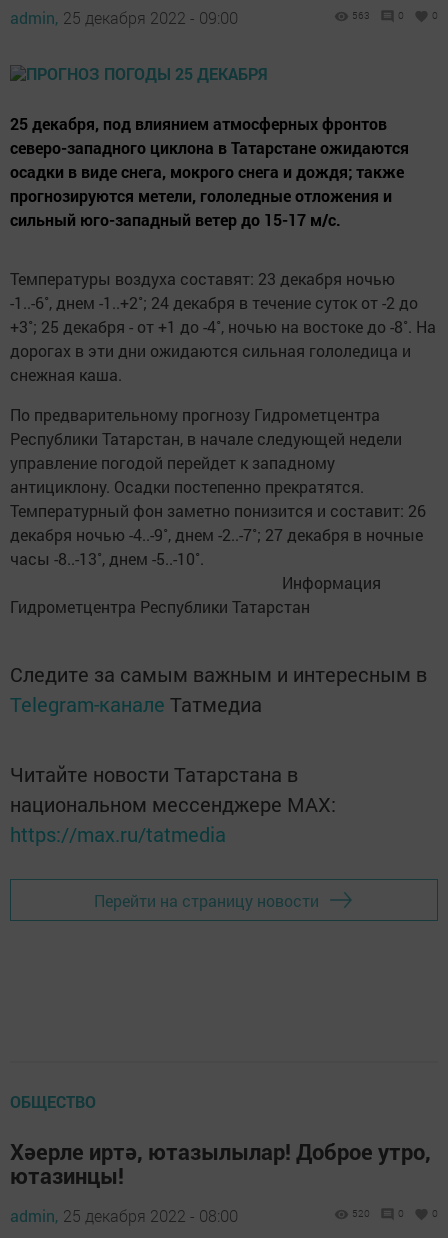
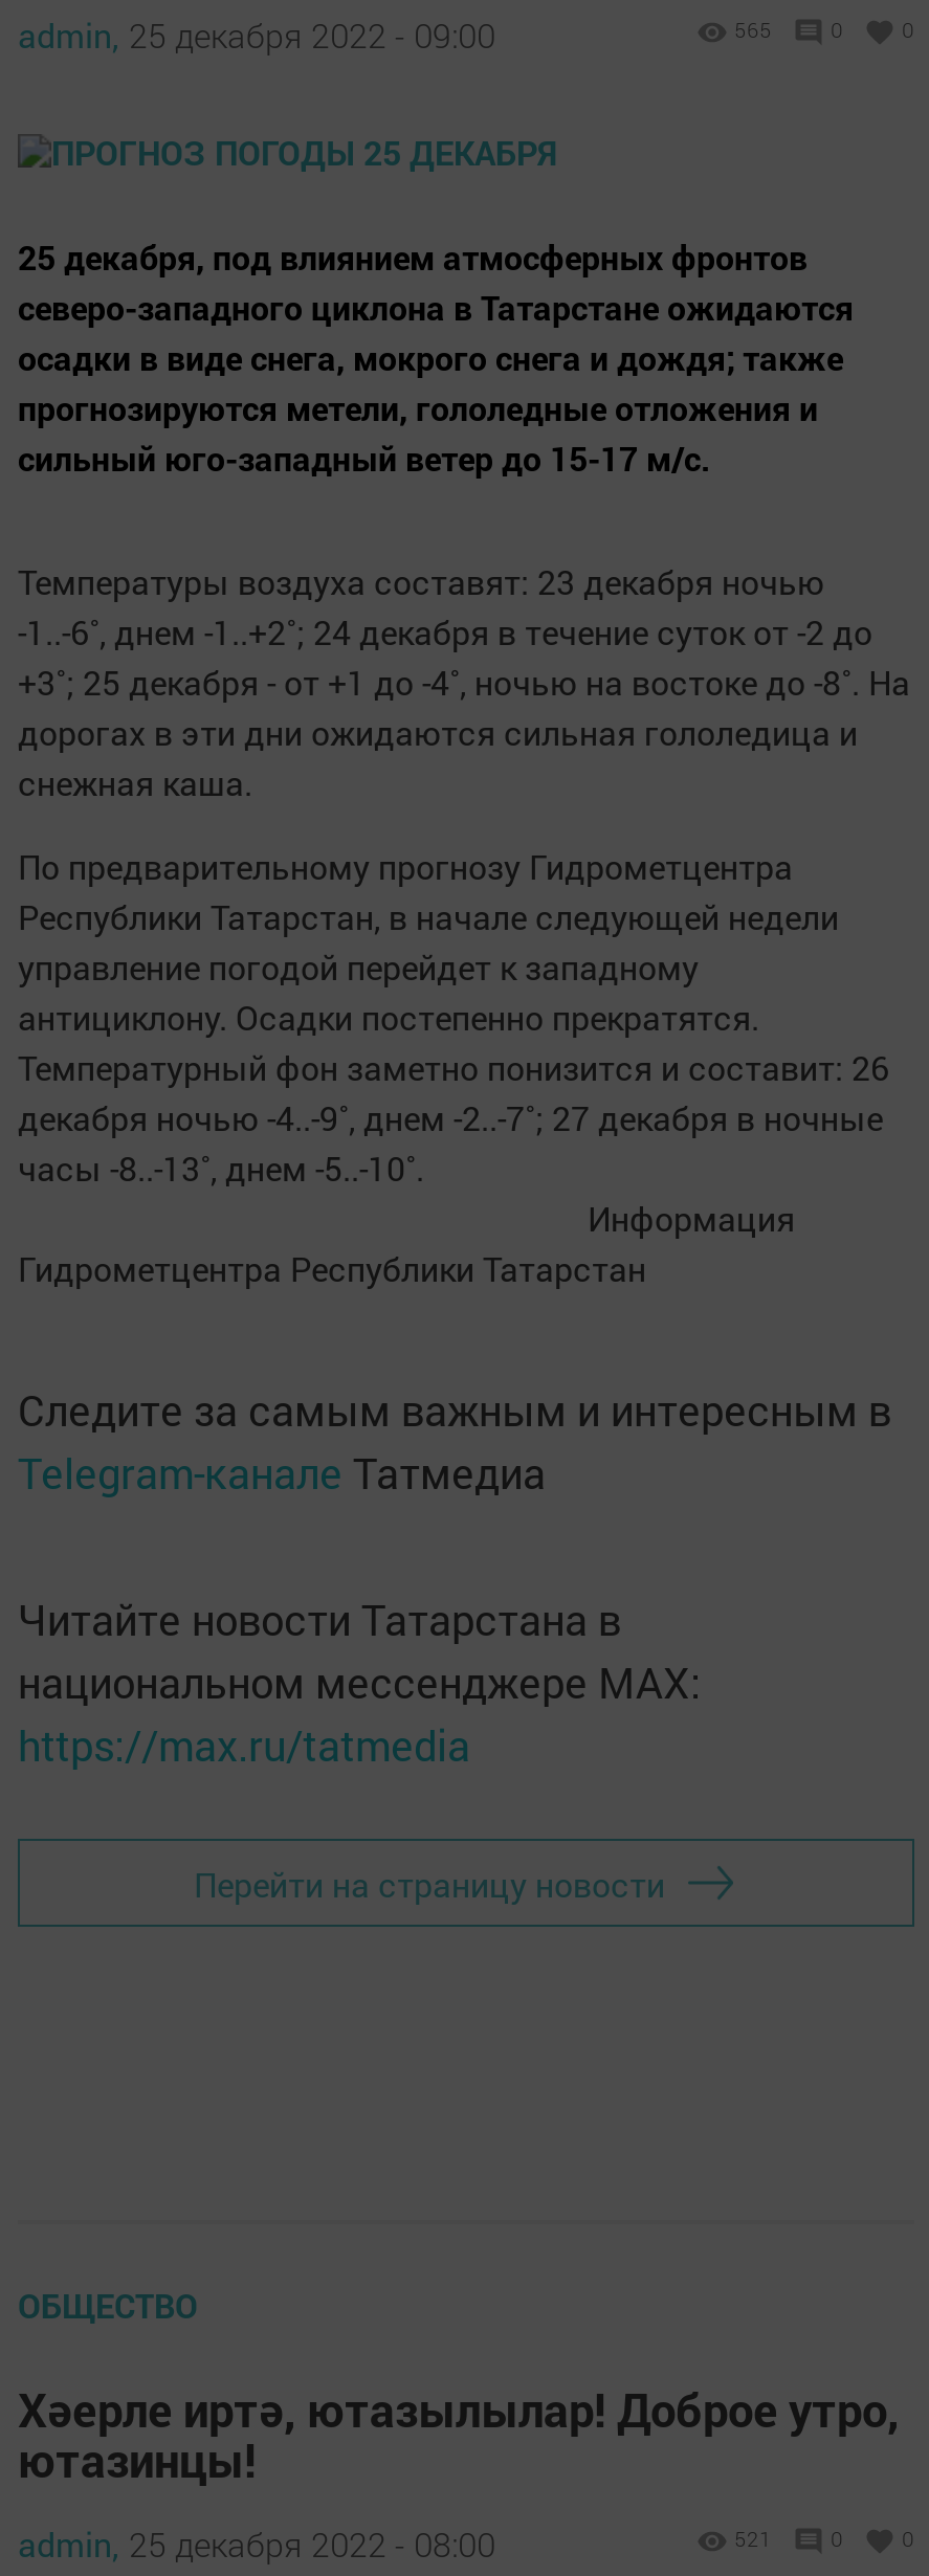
- 563
+ 565

- 520
+ 521
